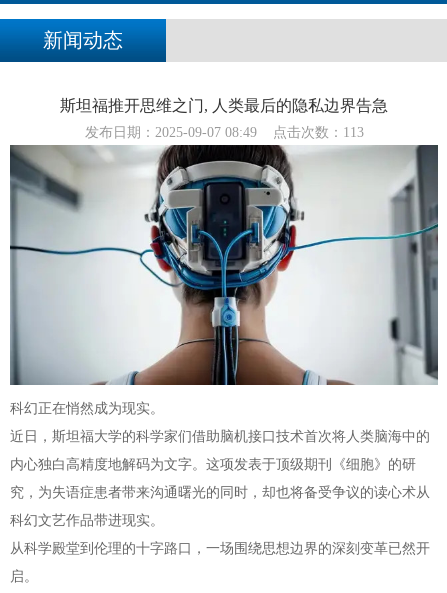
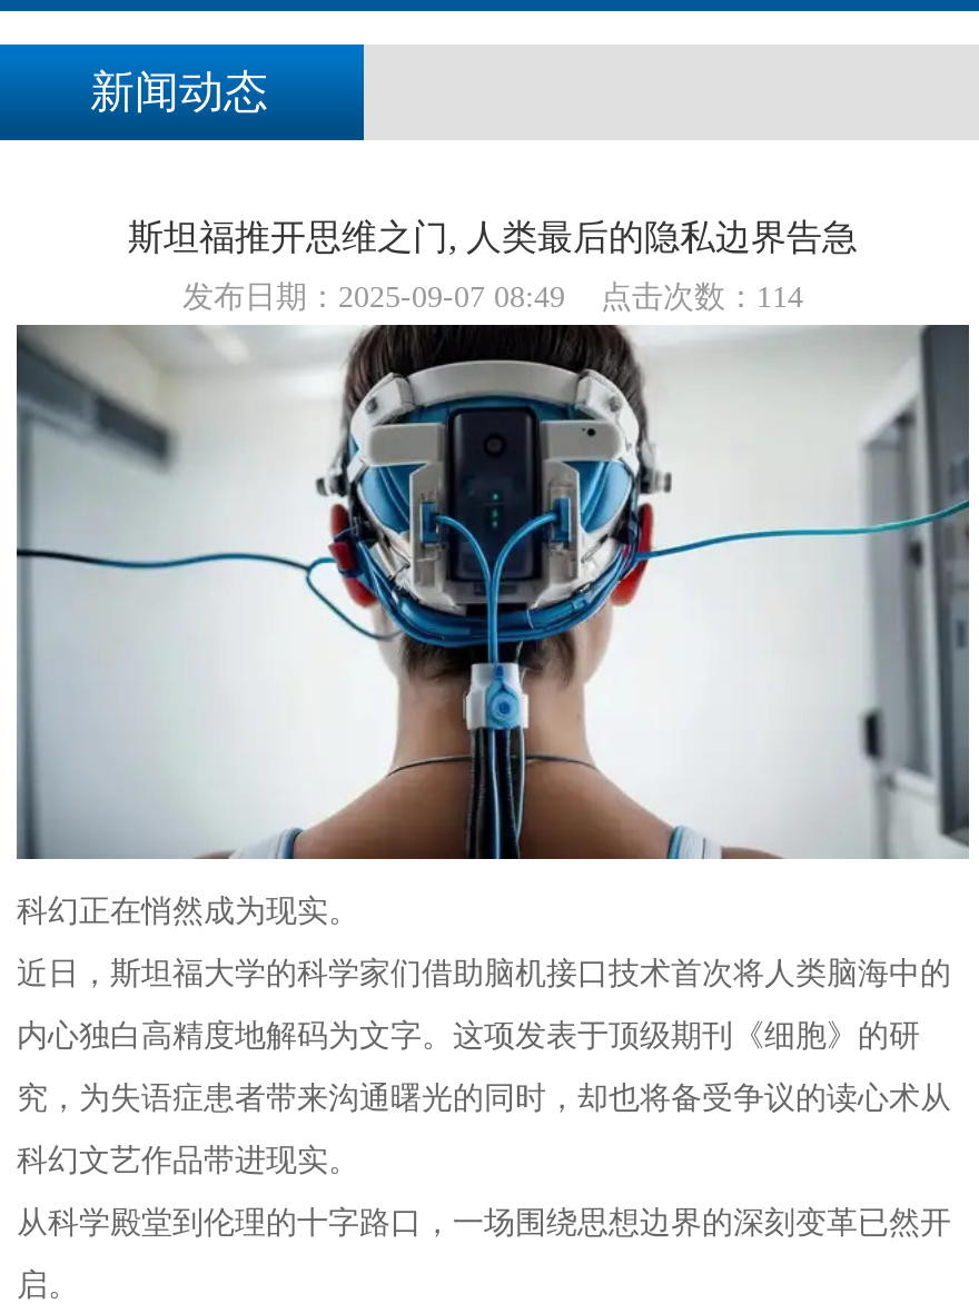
- 发布日期：2025-09-07 08:49 点击次数：113
+ 发布日期：2025-09-07 08:49 点击次数：114
